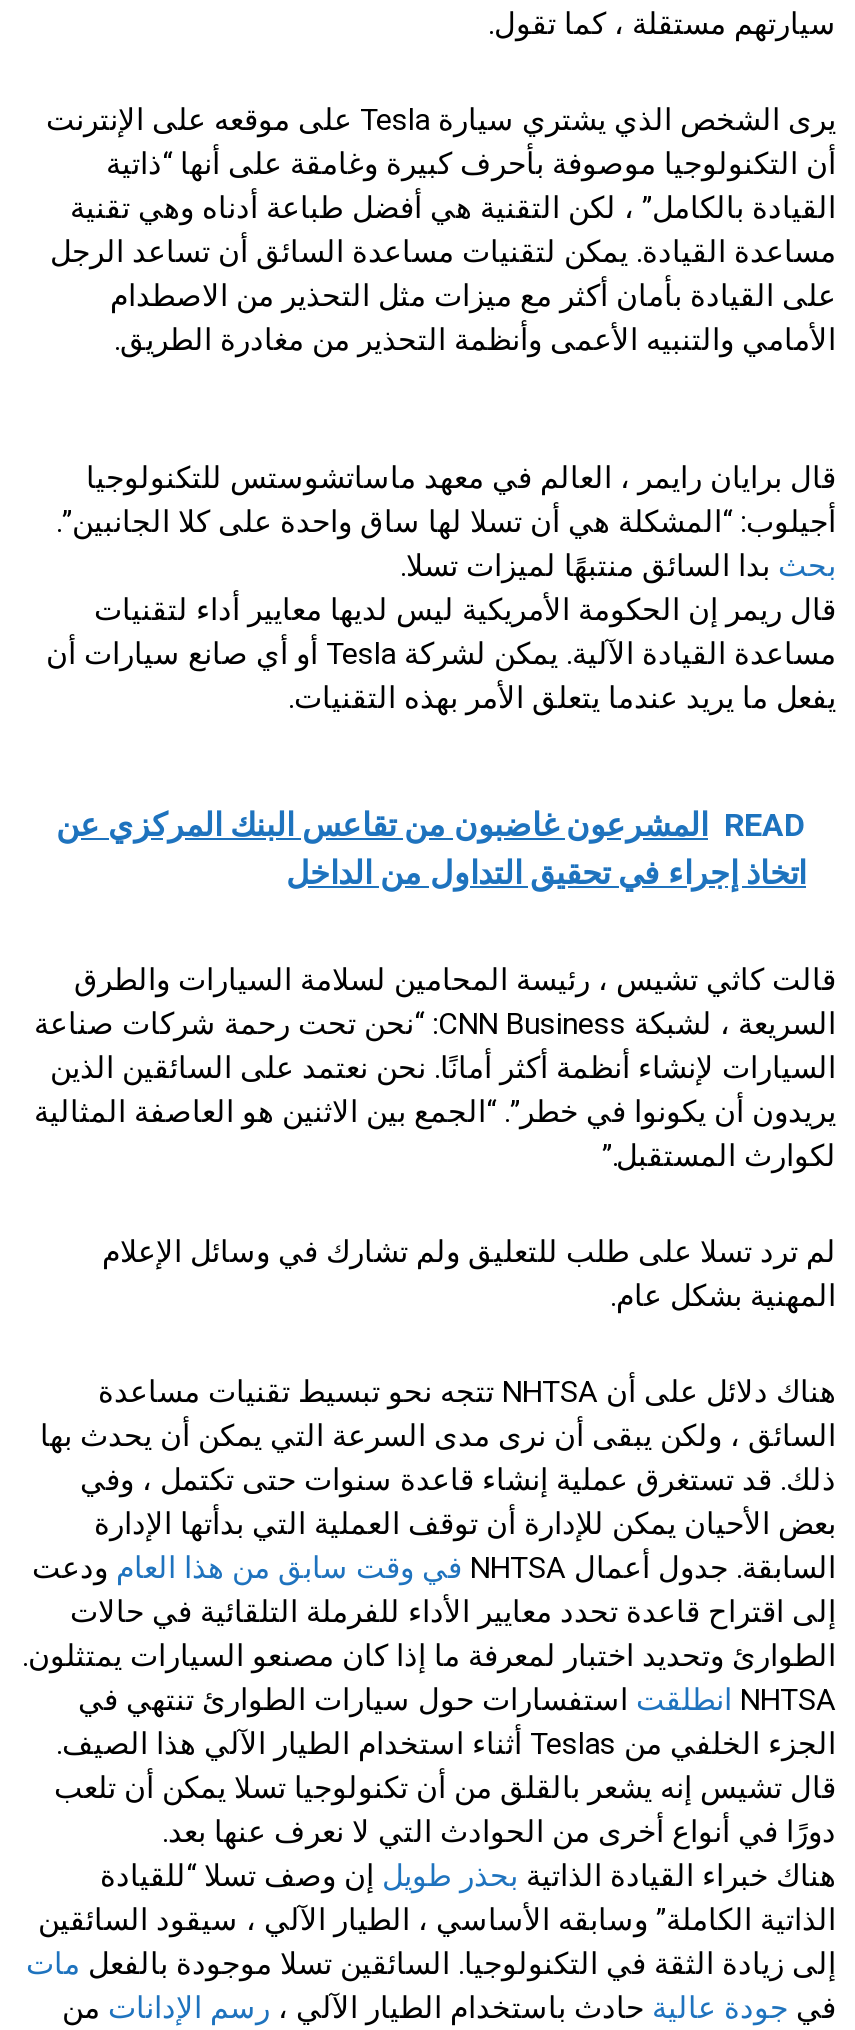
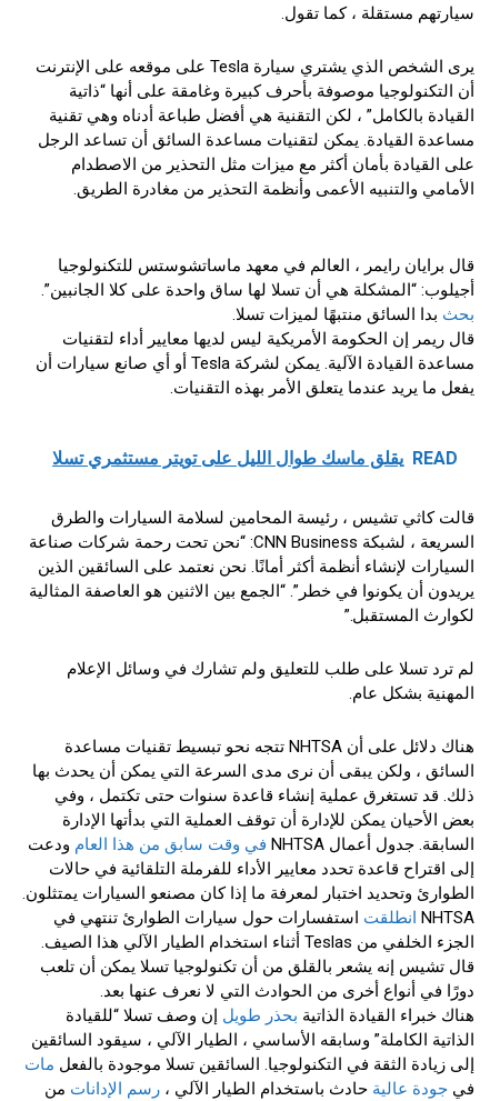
- READ المشرعون غاضبون من تقاعس البنك المركزي عن
- اتخاذ إجراء في تحقيق التداول من الداخل
+ READ يقلق ماسك طوال الليل على تويتر مستثمري تسلا
